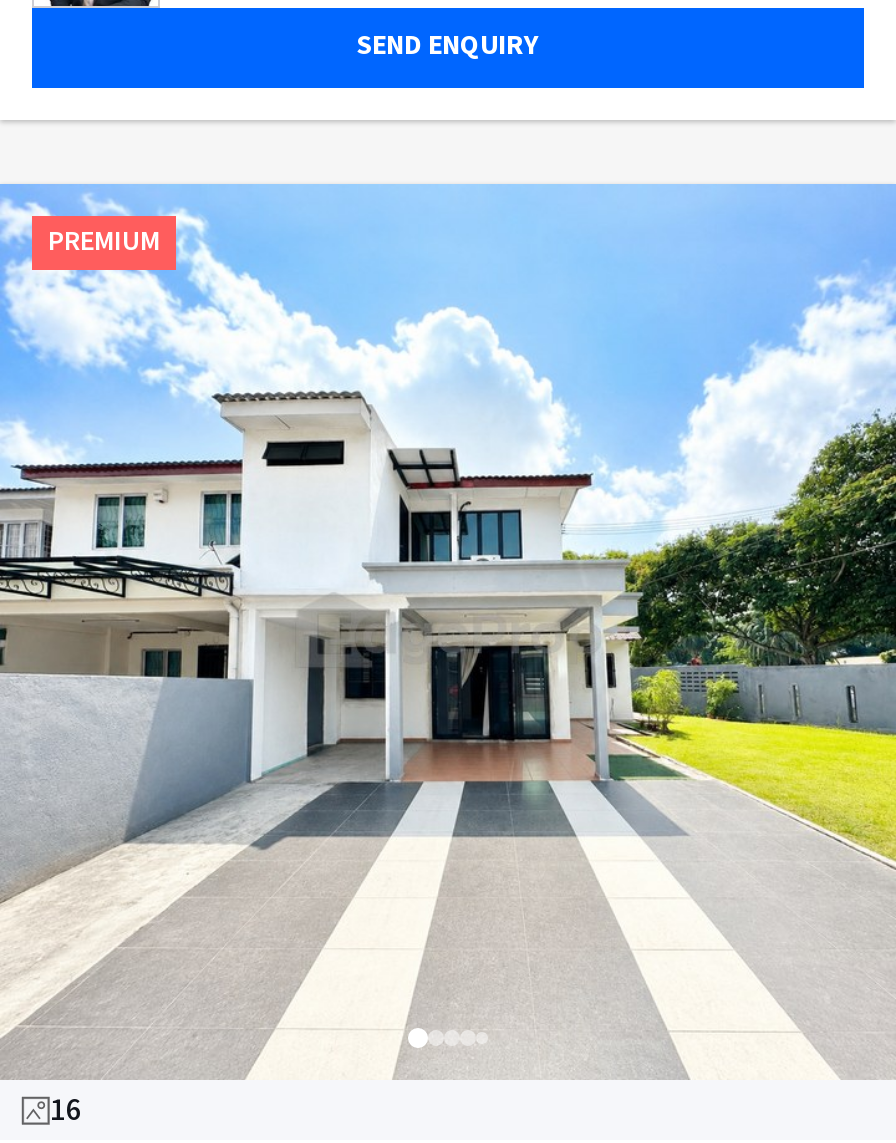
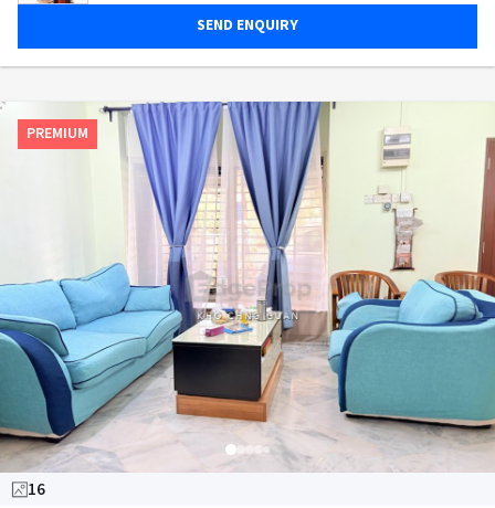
- [image]
+ [image]
